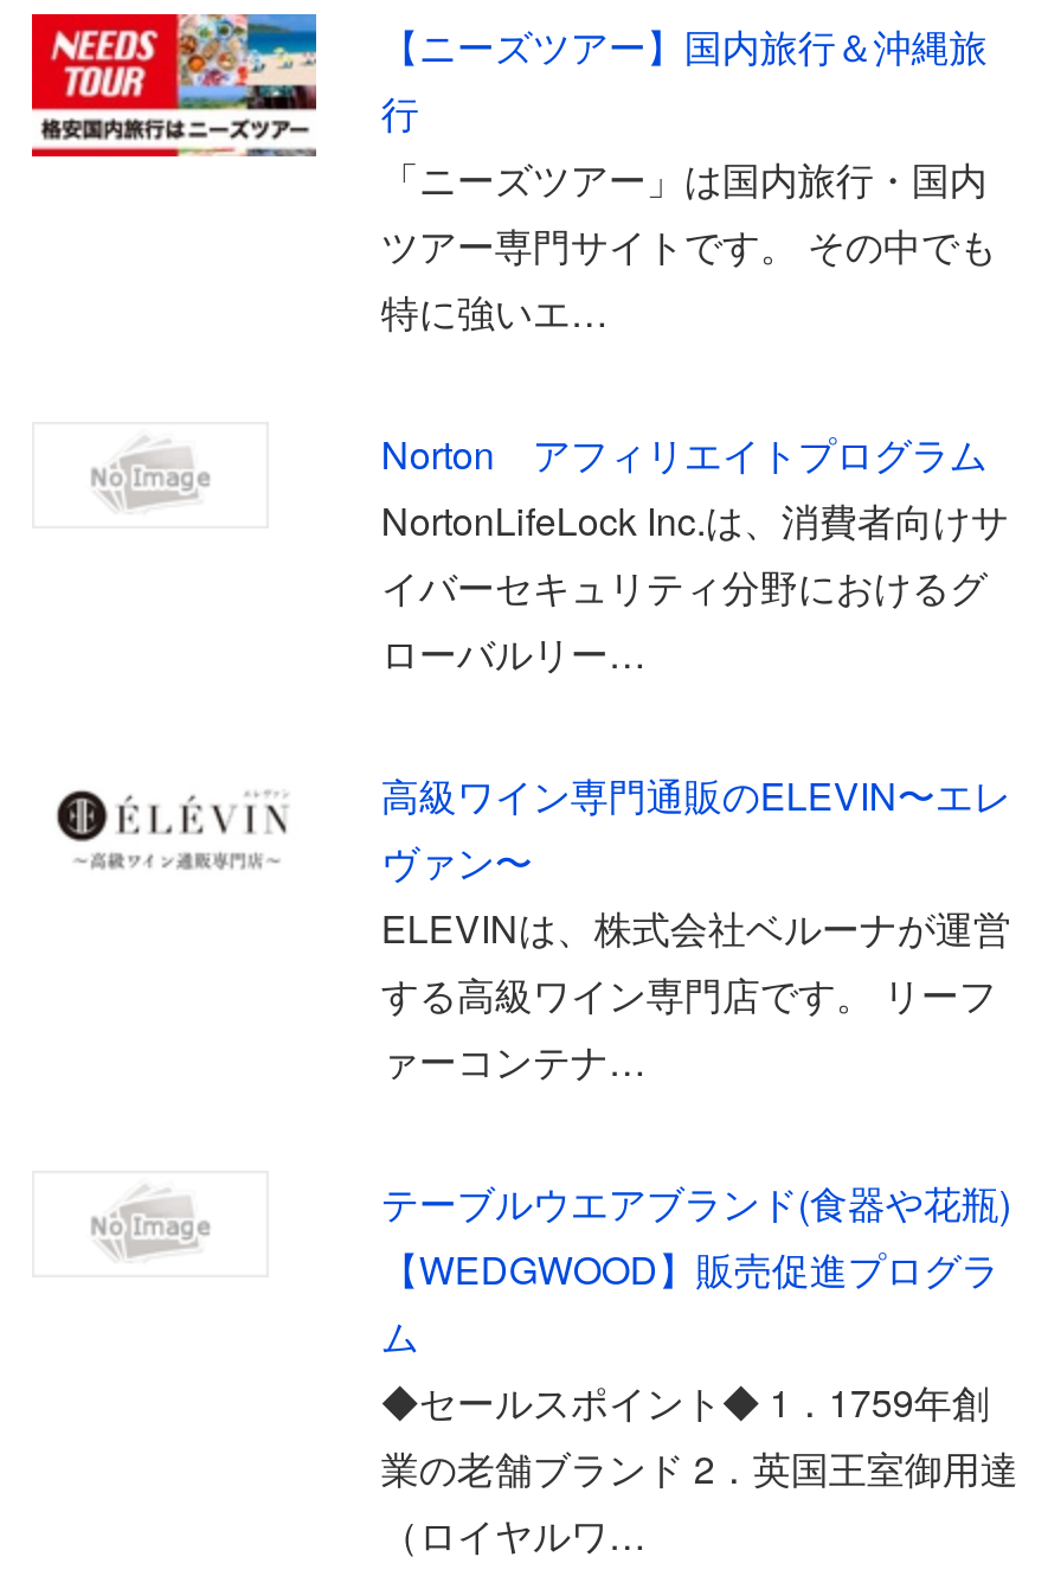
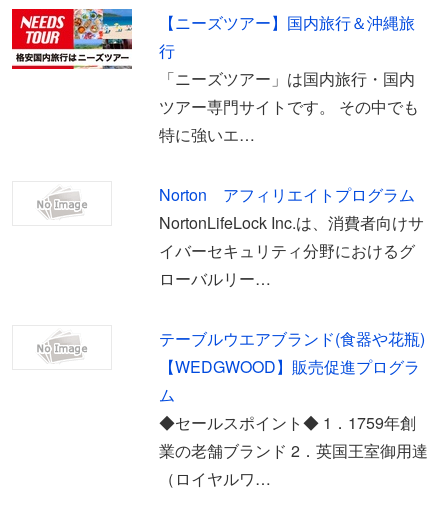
- [image]
- 高級ワイン専門通販のELEVIN〜エレ
- ヴァン〜
- ELEVINは、株式会社ベルーナが運営
- する高級ワイン専門店です。 リーフ
- ァーコンテナ…
